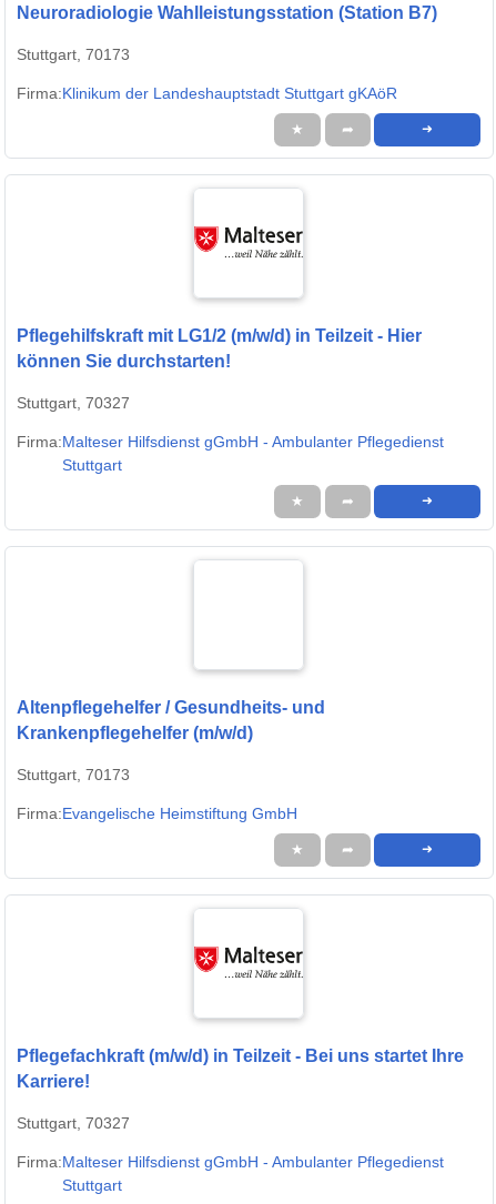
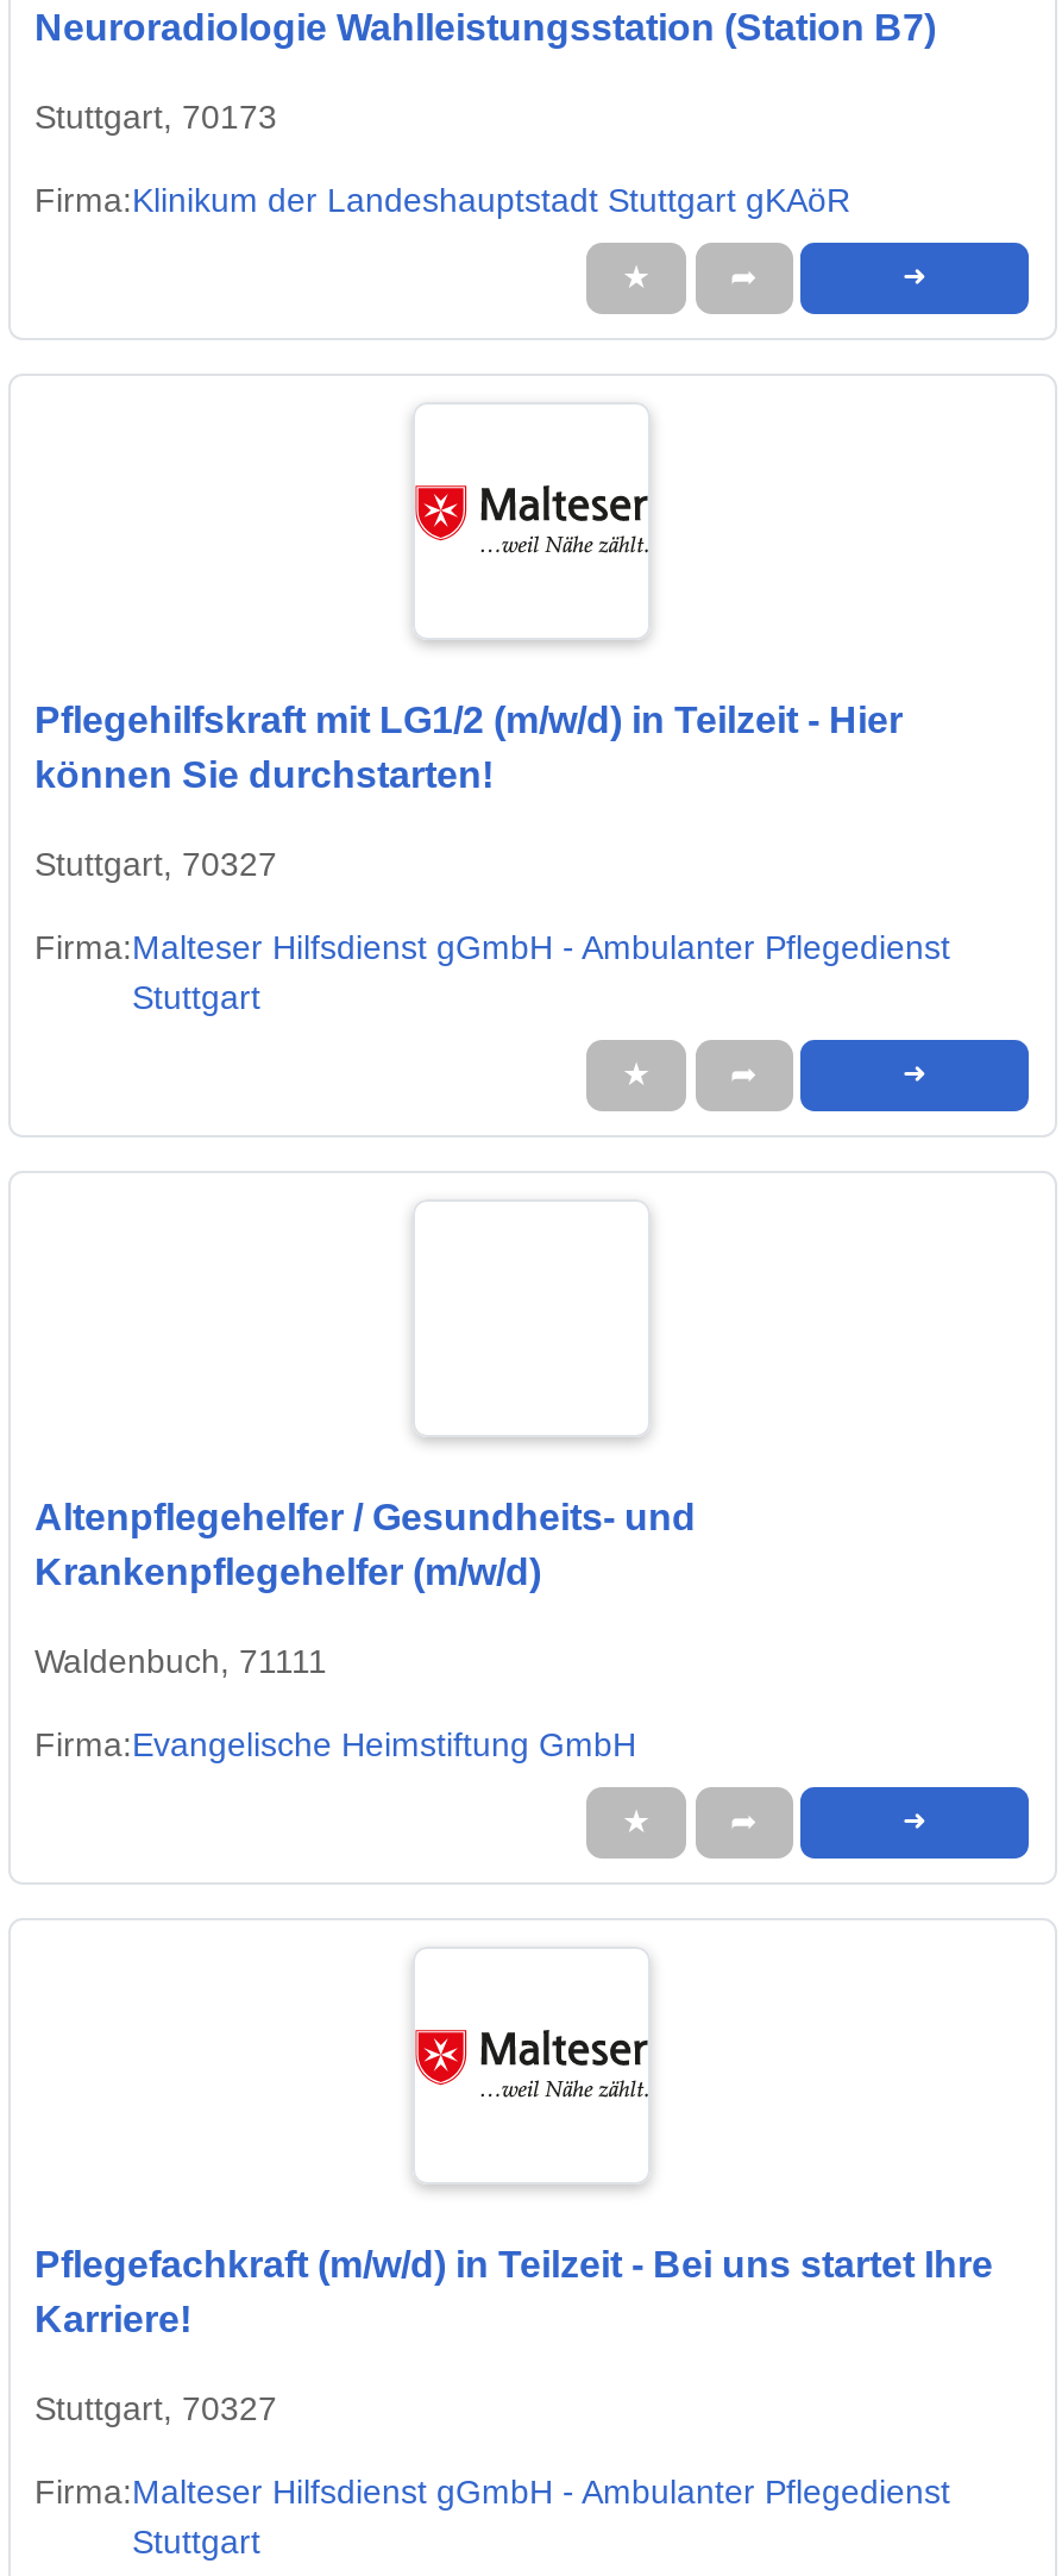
- Stuttgart, 70173
+ Waldenbuch, 71111
